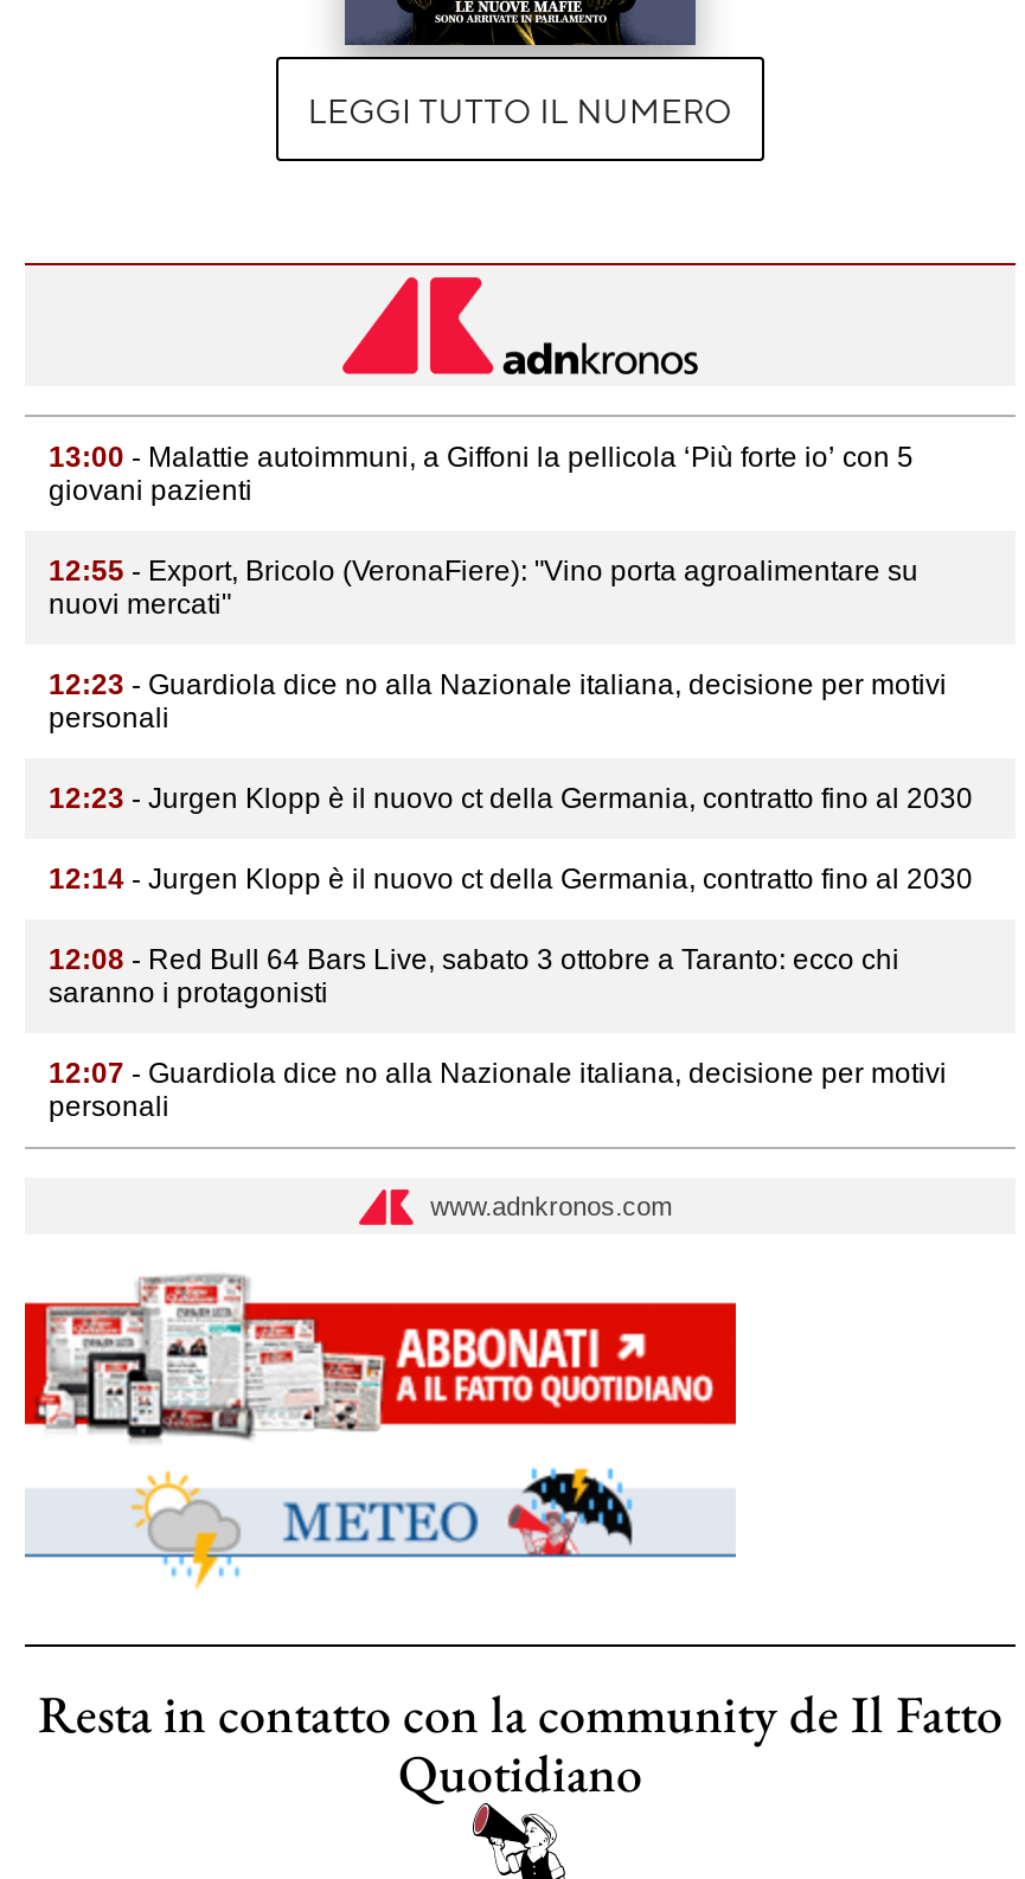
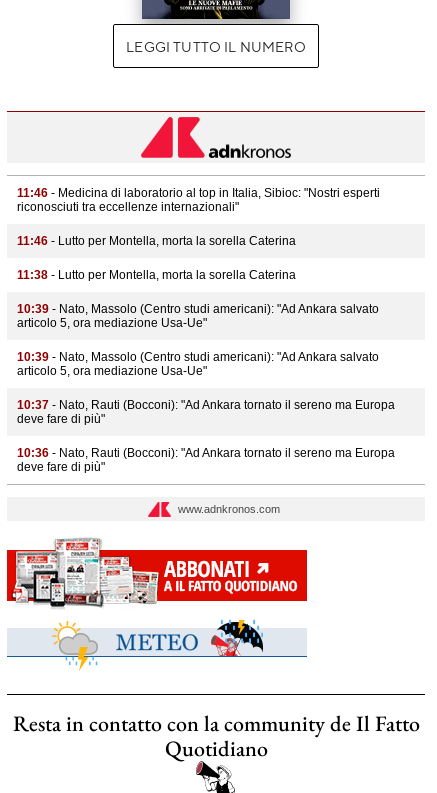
- 13:00 - Malattie autoimmuni, a Giffoni la pellicola ‘Più forte io’ con 5
- giovani pazienti
+ 11:46 - Medicina di laboratorio al top in Italia, Sibioc: "Nostri esperti
+ riconosciuti tra eccellenze internazionali"

- 12:55 - Export, Bricolo (VeronaFiere): "Vino porta agroalimentare su
- nuovi mercati"
+ 11:46 - Lutto per Montella, morta la sorella Caterina

- 12:23 - Guardiola dice no alla Nazionale italiana, decisione per motivi
- personali
+ 11:38 - Lutto per Montella, morta la sorella Caterina

- 12:23 - Jurgen Klopp è il nuovo ct della Germania, contratto fino al 2030
+ 10:39 - Nato, Massolo (Centro studi americani): "Ad Ankara salvato
+ articolo 5, ora mediazione Usa-Ue"

- 12:14 - Jurgen Klopp è il nuovo ct della Germania, contratto fino al 2030
+ 10:39 - Nato, Massolo (Centro studi americani): "Ad Ankara salvato
+ articolo 5, ora mediazione Usa-Ue"

- 12:08 - Red Bull 64 Bars Live, sabato 3 ottobre a Taranto: ecco chi
- saranno i protagonisti
+ 10:37 - Nato, Rauti (Bocconi): "Ad Ankara tornato il sereno ma Europa
+ deve fare di più"

- 12:07 - Guardiola dice no alla Nazionale italiana, decisione per motivi
- personali
+ 10:36 - Nato, Rauti (Bocconi): "Ad Ankara tornato il sereno ma Europa
+ deve fare di più"
